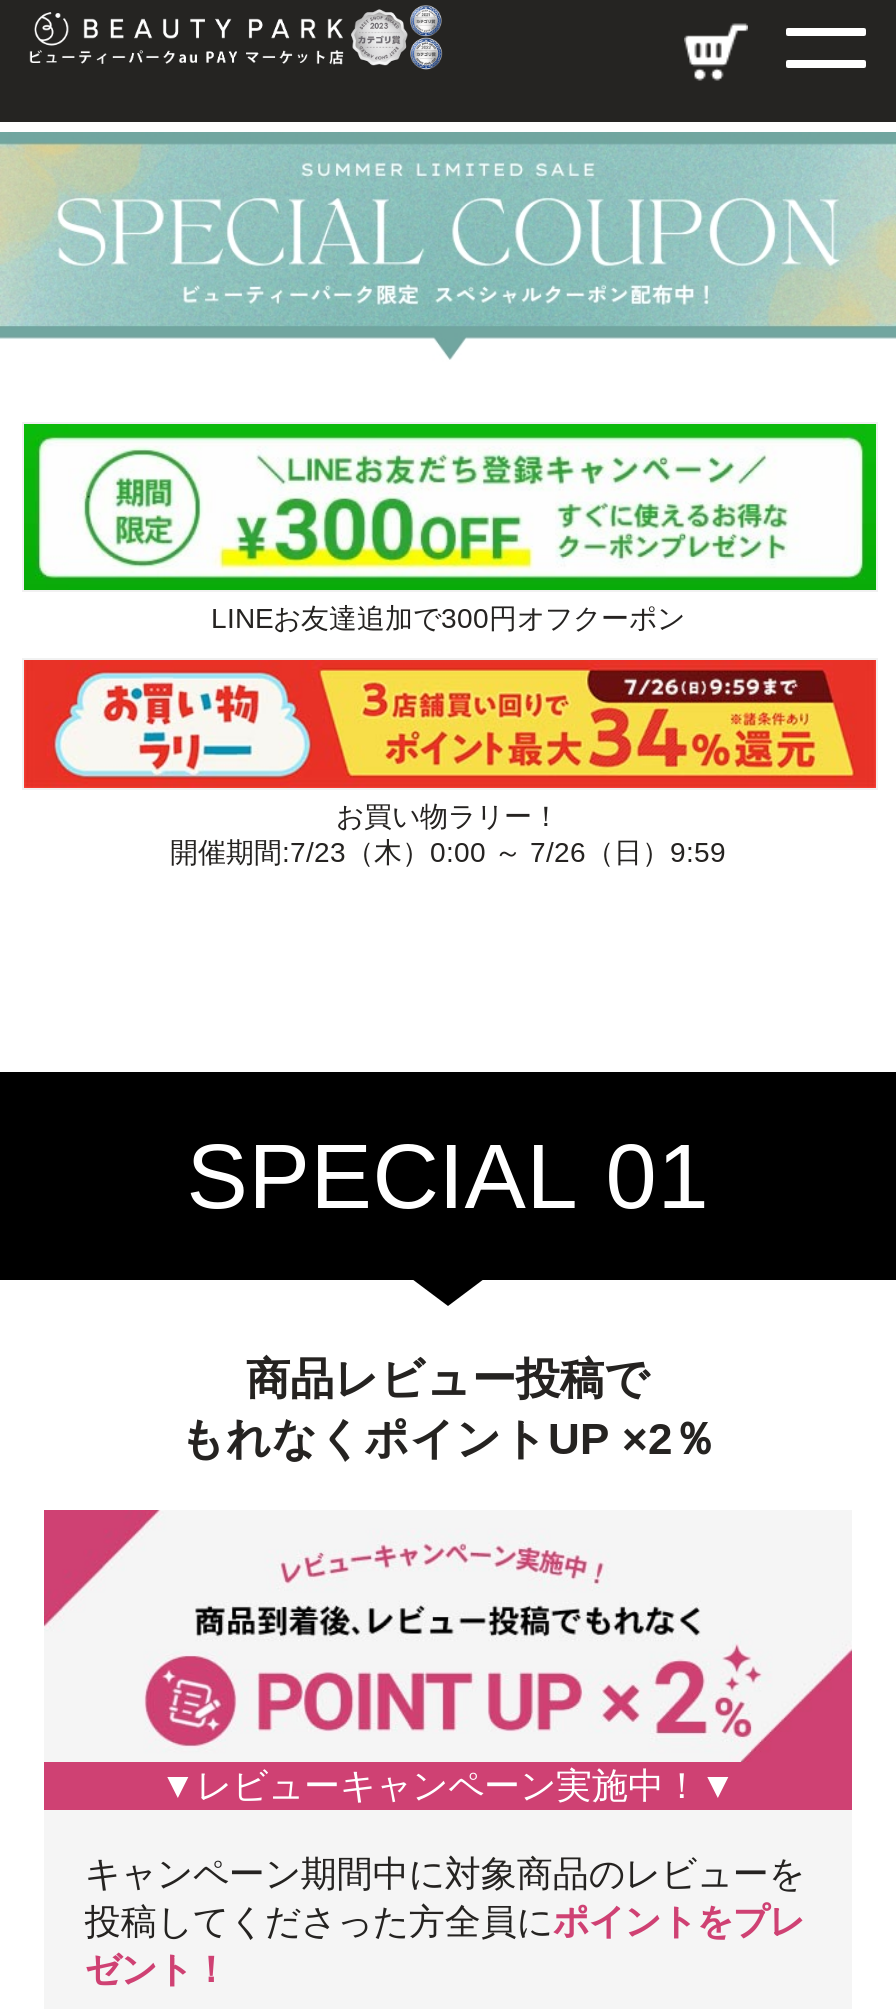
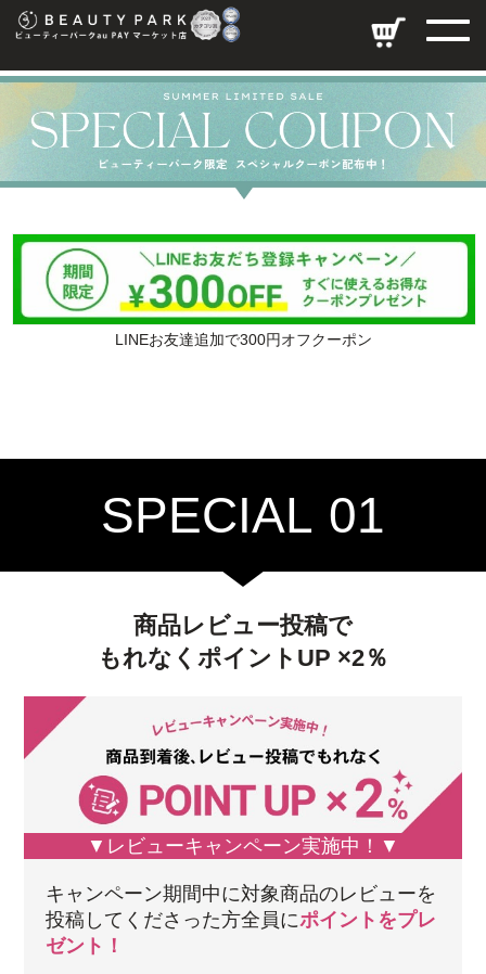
- [image]
- お買い物ラリー！
- 開催期間:7/23（木）0:00 ～ 7/26（日）9:59
